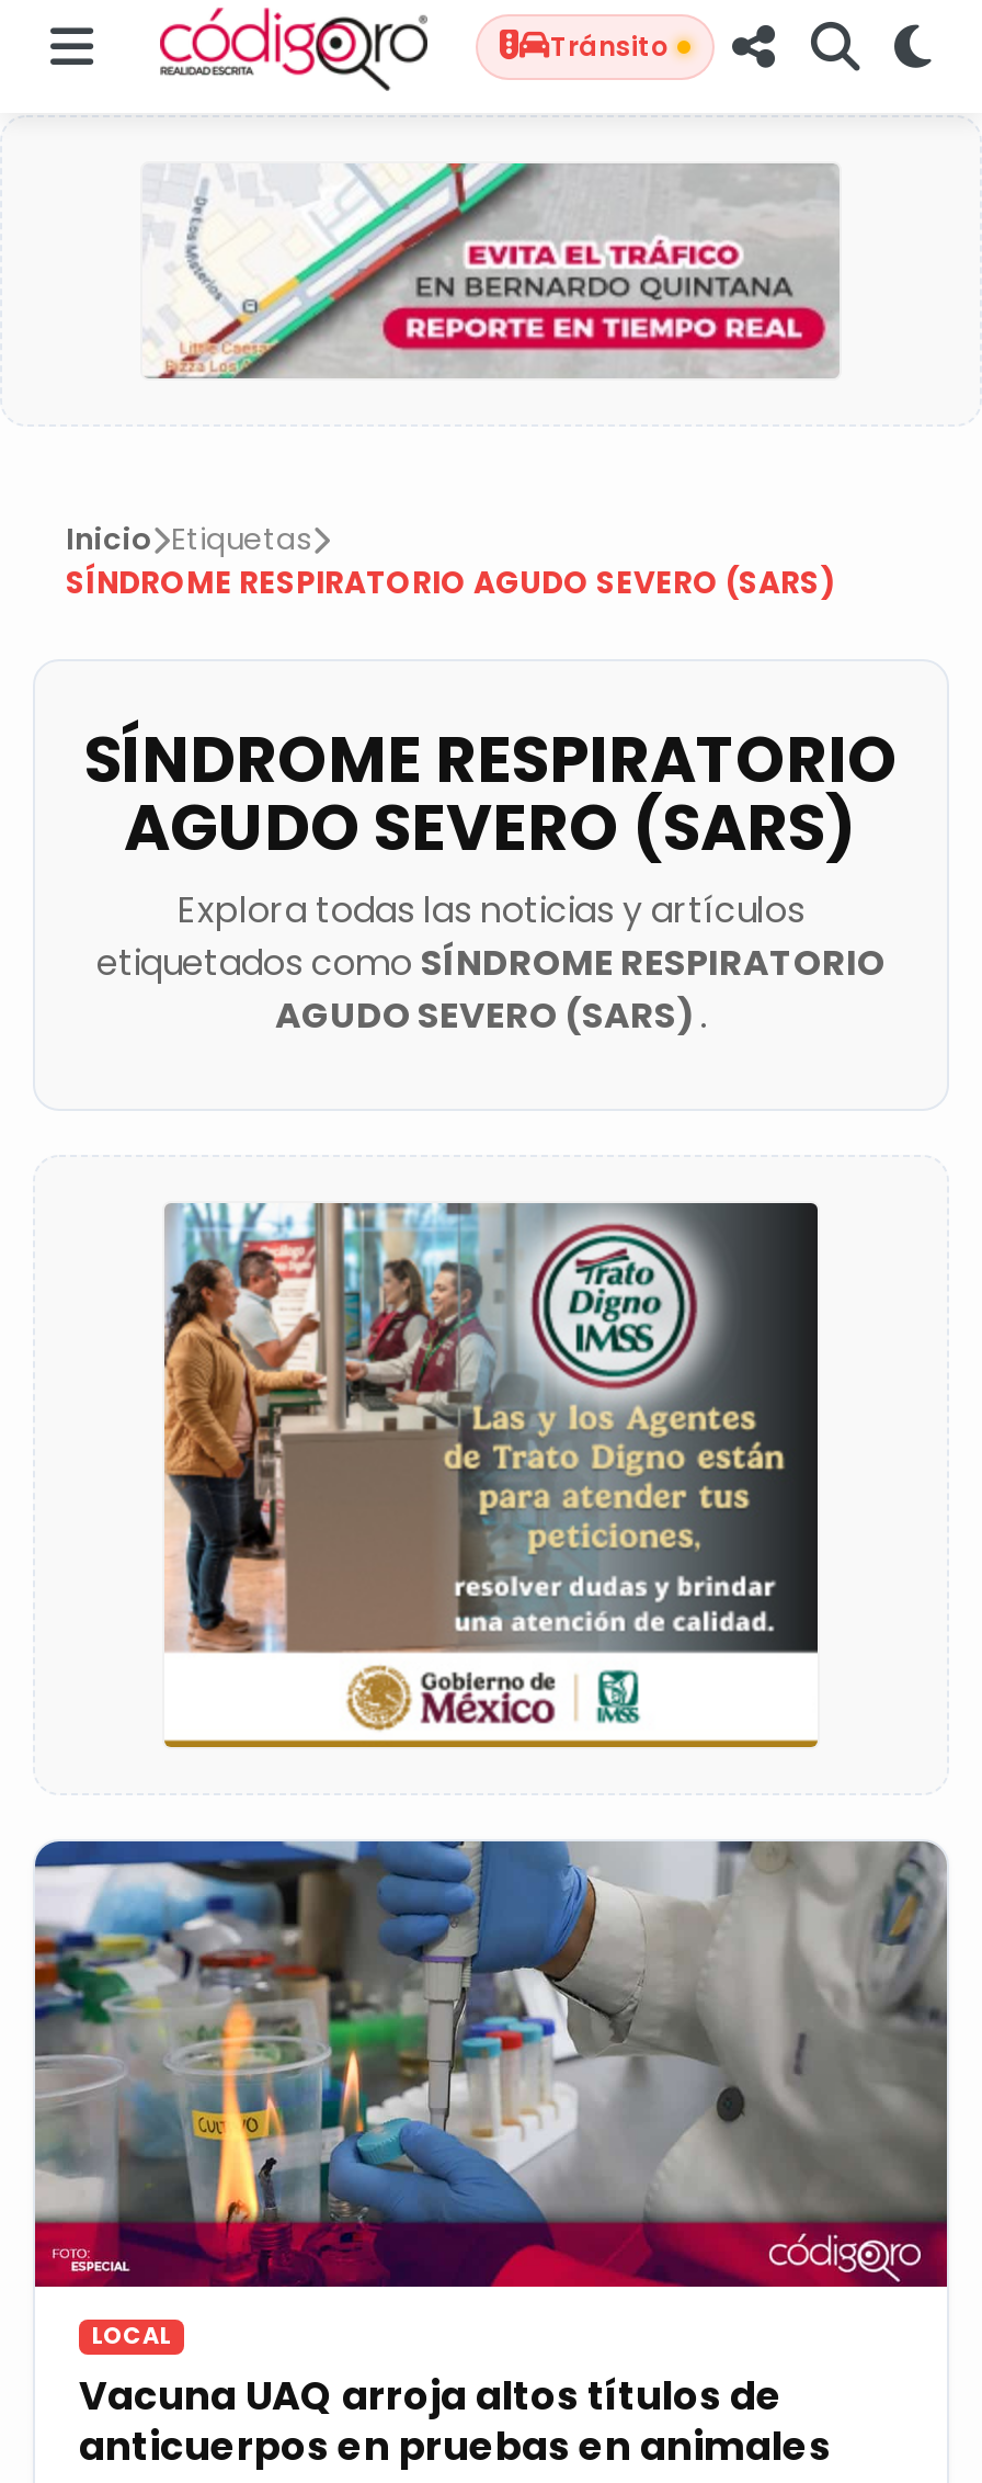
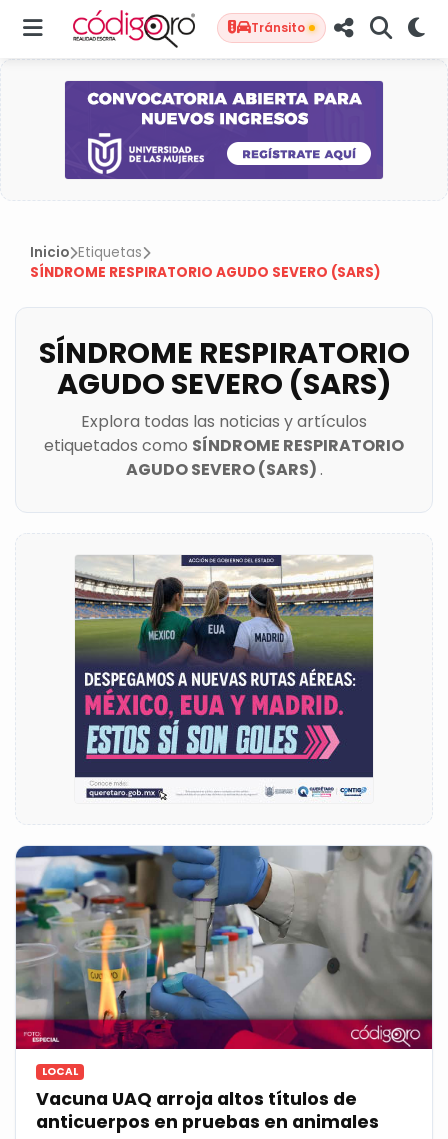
- [image]
+ [image]

- [image]
+ [image]
